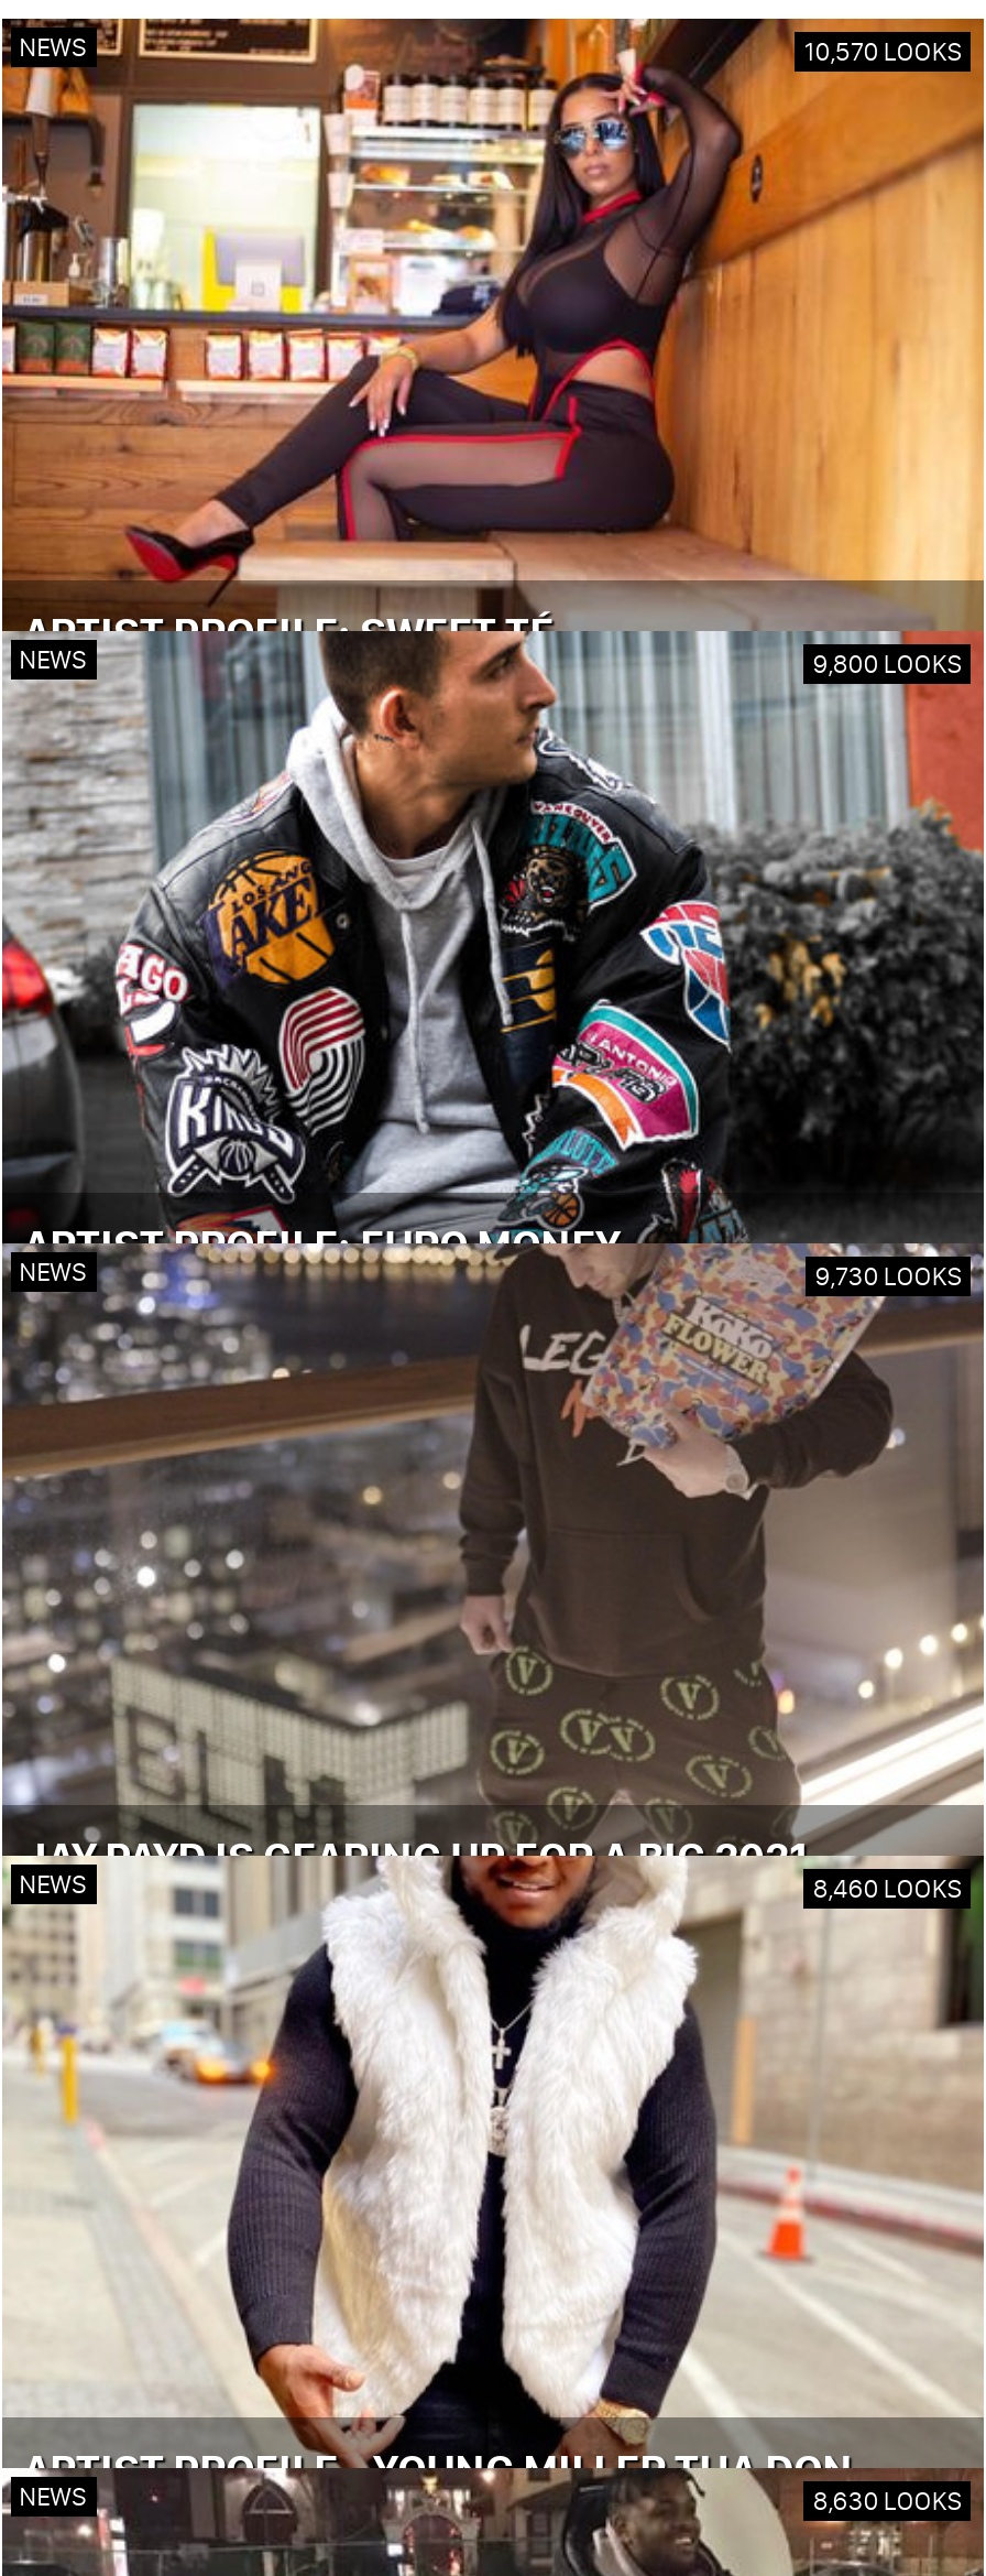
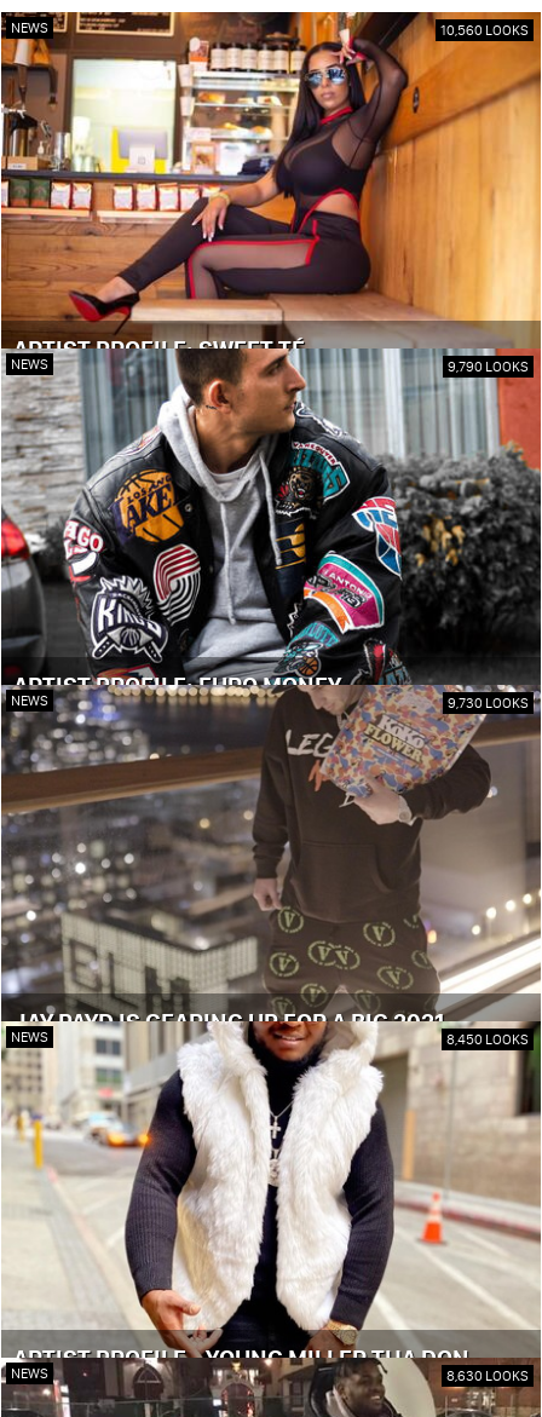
- 10,570 LOOKS
+ 10,560 LOOKS

- 9,800 LOOKS
+ 9,790 LOOKS

- 8,460 LOOKS
+ 8,450 LOOKS
